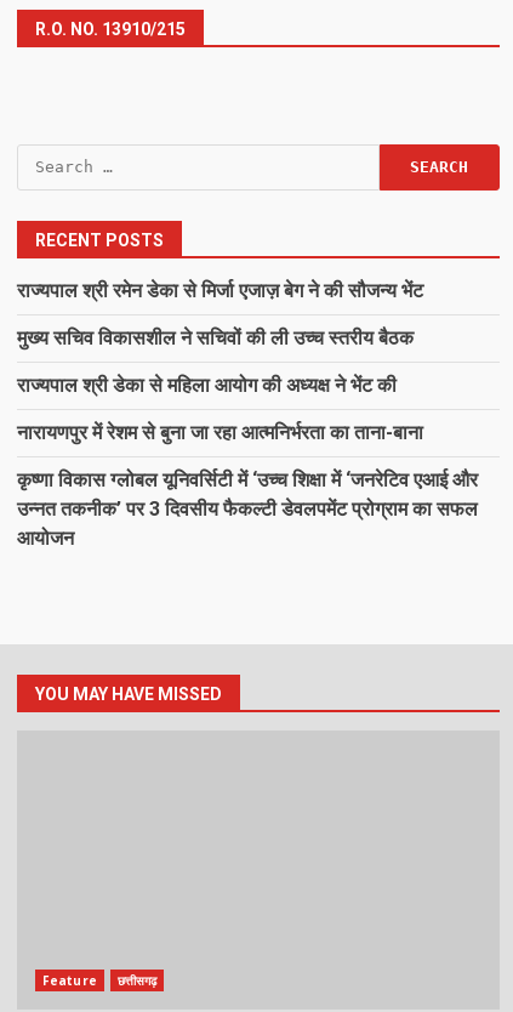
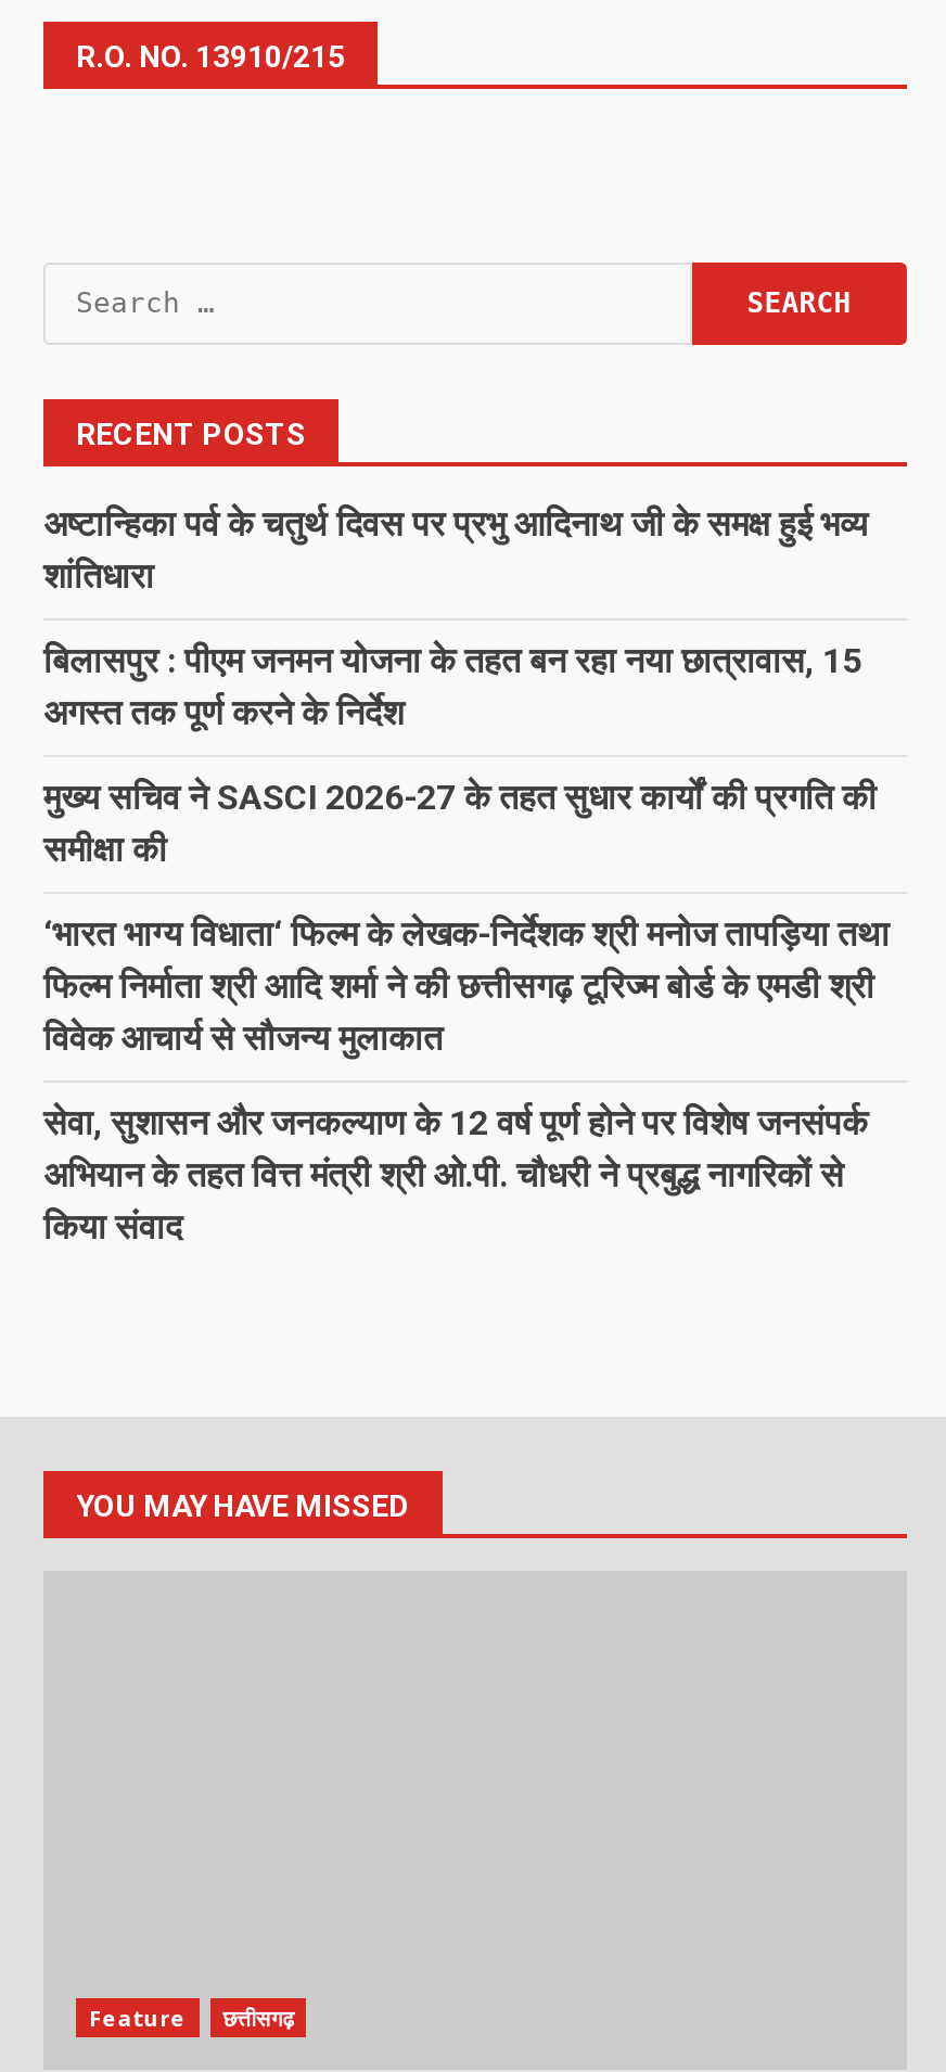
- राज्यपाल श्री रमेन डेका से मिर्जा एजाज़ बेग ने की सौजन्य भेंट
+ अष्टान्हिका पर्व के चतुर्थ दिवस पर प्रभु आदिनाथ जी के समक्ष हुई भव्य
+ शांतिधारा

- मुख्य सचिव विकासशील ने सचिवों की ली उच्च स्तरीय बैठक
+ बिलासपुर : पीएम जनमन योजना के तहत बन रहा नया छात्रावास, 15
+ अगस्त तक पूर्ण करने के निर्देश

- राज्यपाल श्री डेका से महिला आयोग की अध्यक्ष ने भेंट की
+ मुख्य सचिव ने SASCI 2026-27 के तहत सुधार कार्यों की प्रगति की
+ समीक्षा की

- नारायणपुर में रेशम से बुना जा रहा आत्मनिर्भरता का ताना-बाना
+ ‘भारत भाग्य विधाता‘ फिल्म के लेखक-निर्देशक श्री मनोज तापड़िया तथा
+ फिल्म निर्माता श्री आदि शर्मा ने की छत्तीसगढ़ टूरिज्म बोर्ड के एमडी श्री
+ विवेक आचार्य से सौजन्य मुलाकात

- कृष्णा विकास ग्लोबल यूनिवर्सिटी में ‘उच्च शिक्षा में ‘जनरेटिव एआई और
- उन्नत तकनीक’ पर 3 दिवसीय फैकल्टी डेवलपमेंट प्रोग्राम का सफल
- आयोजन
+ सेवा, सुशासन और जनकल्याण के 12 वर्ष पूर्ण होने पर विशेष जनसंपर्क
+ अभियान के तहत वित्त मंत्री श्री ओ.पी. चौधरी ने प्रबुद्ध नागरिकों से
+ किया संवाद
